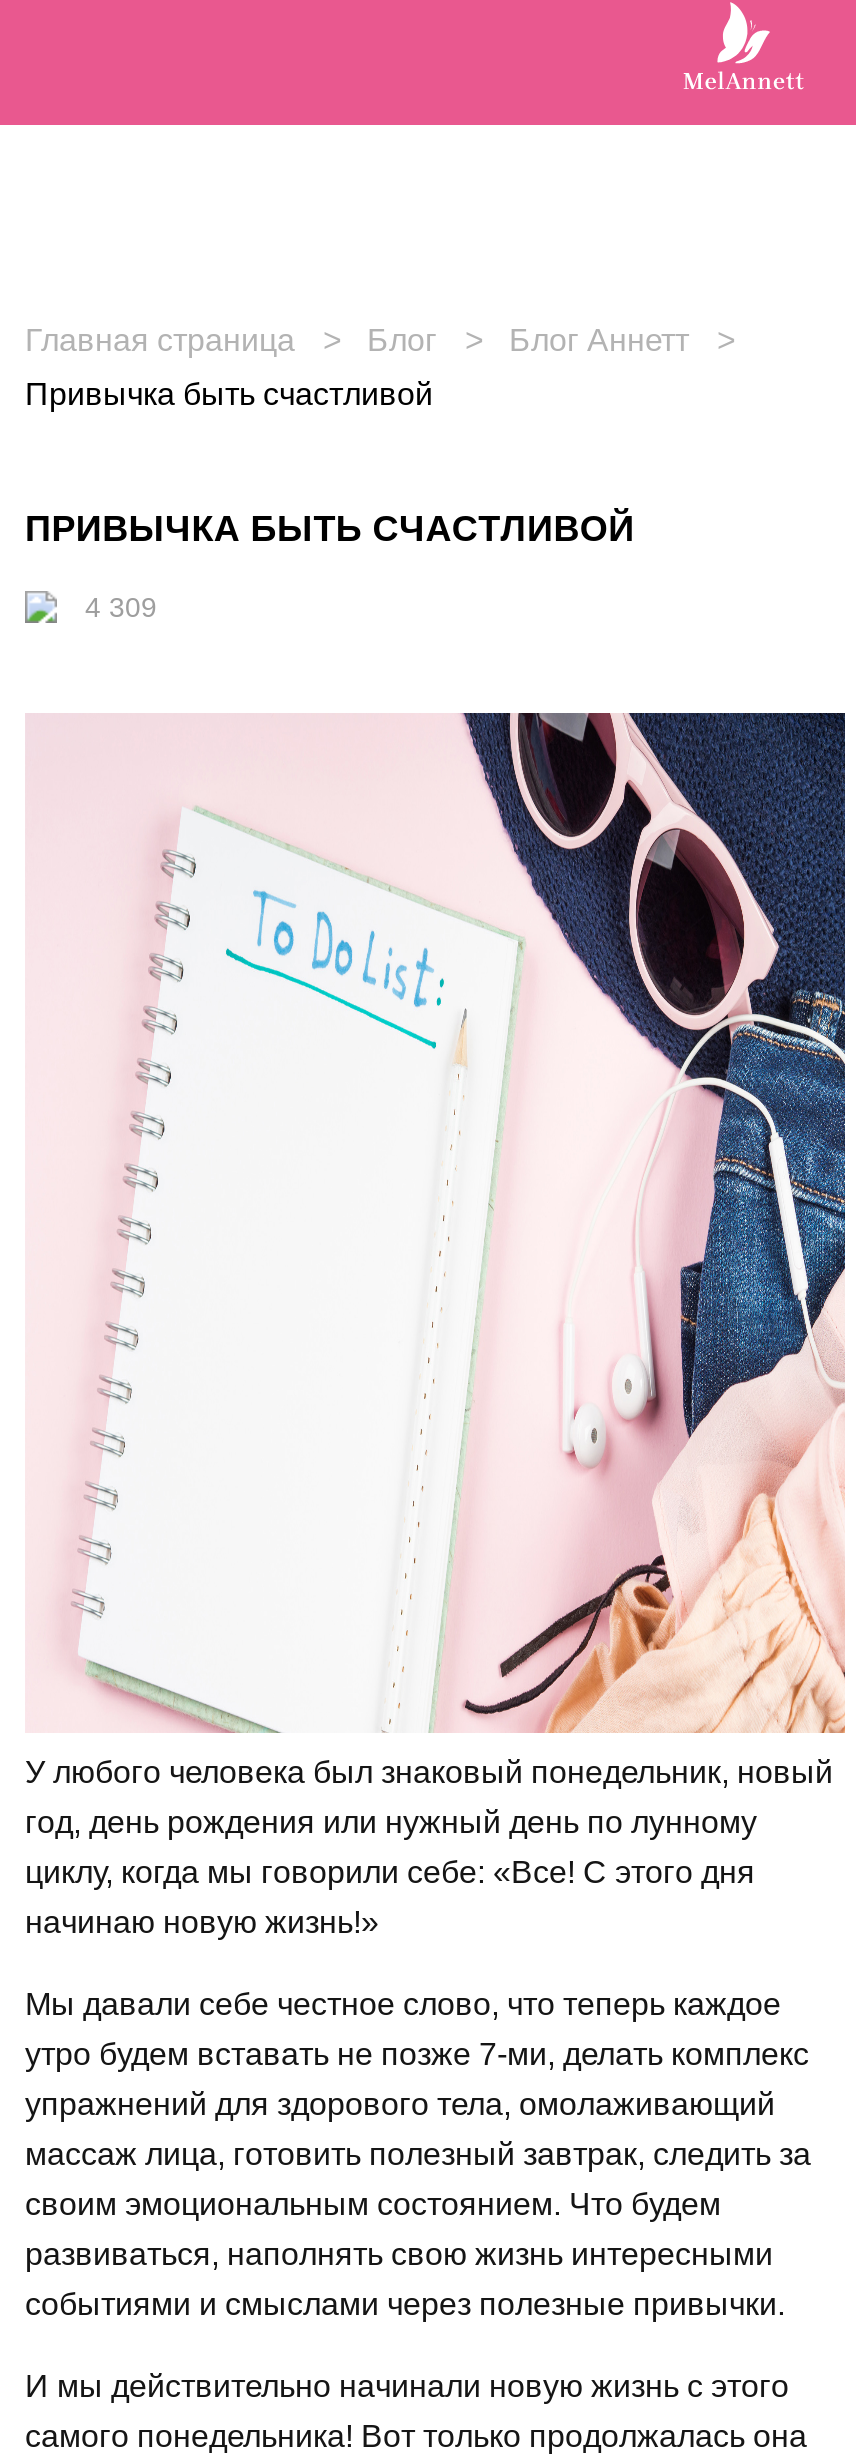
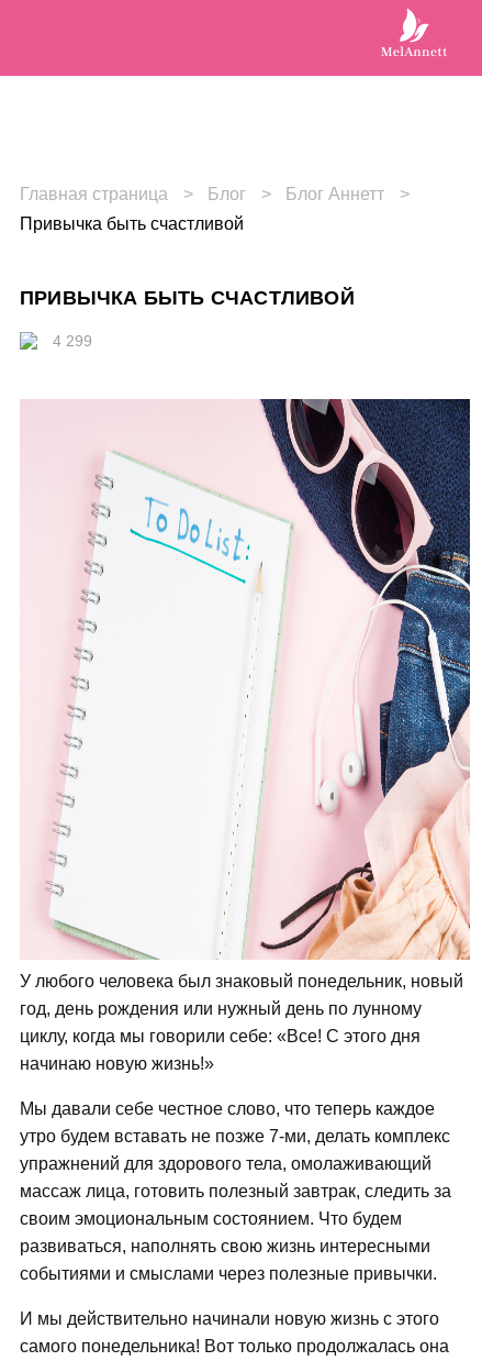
- 4 309
+ 4 299
